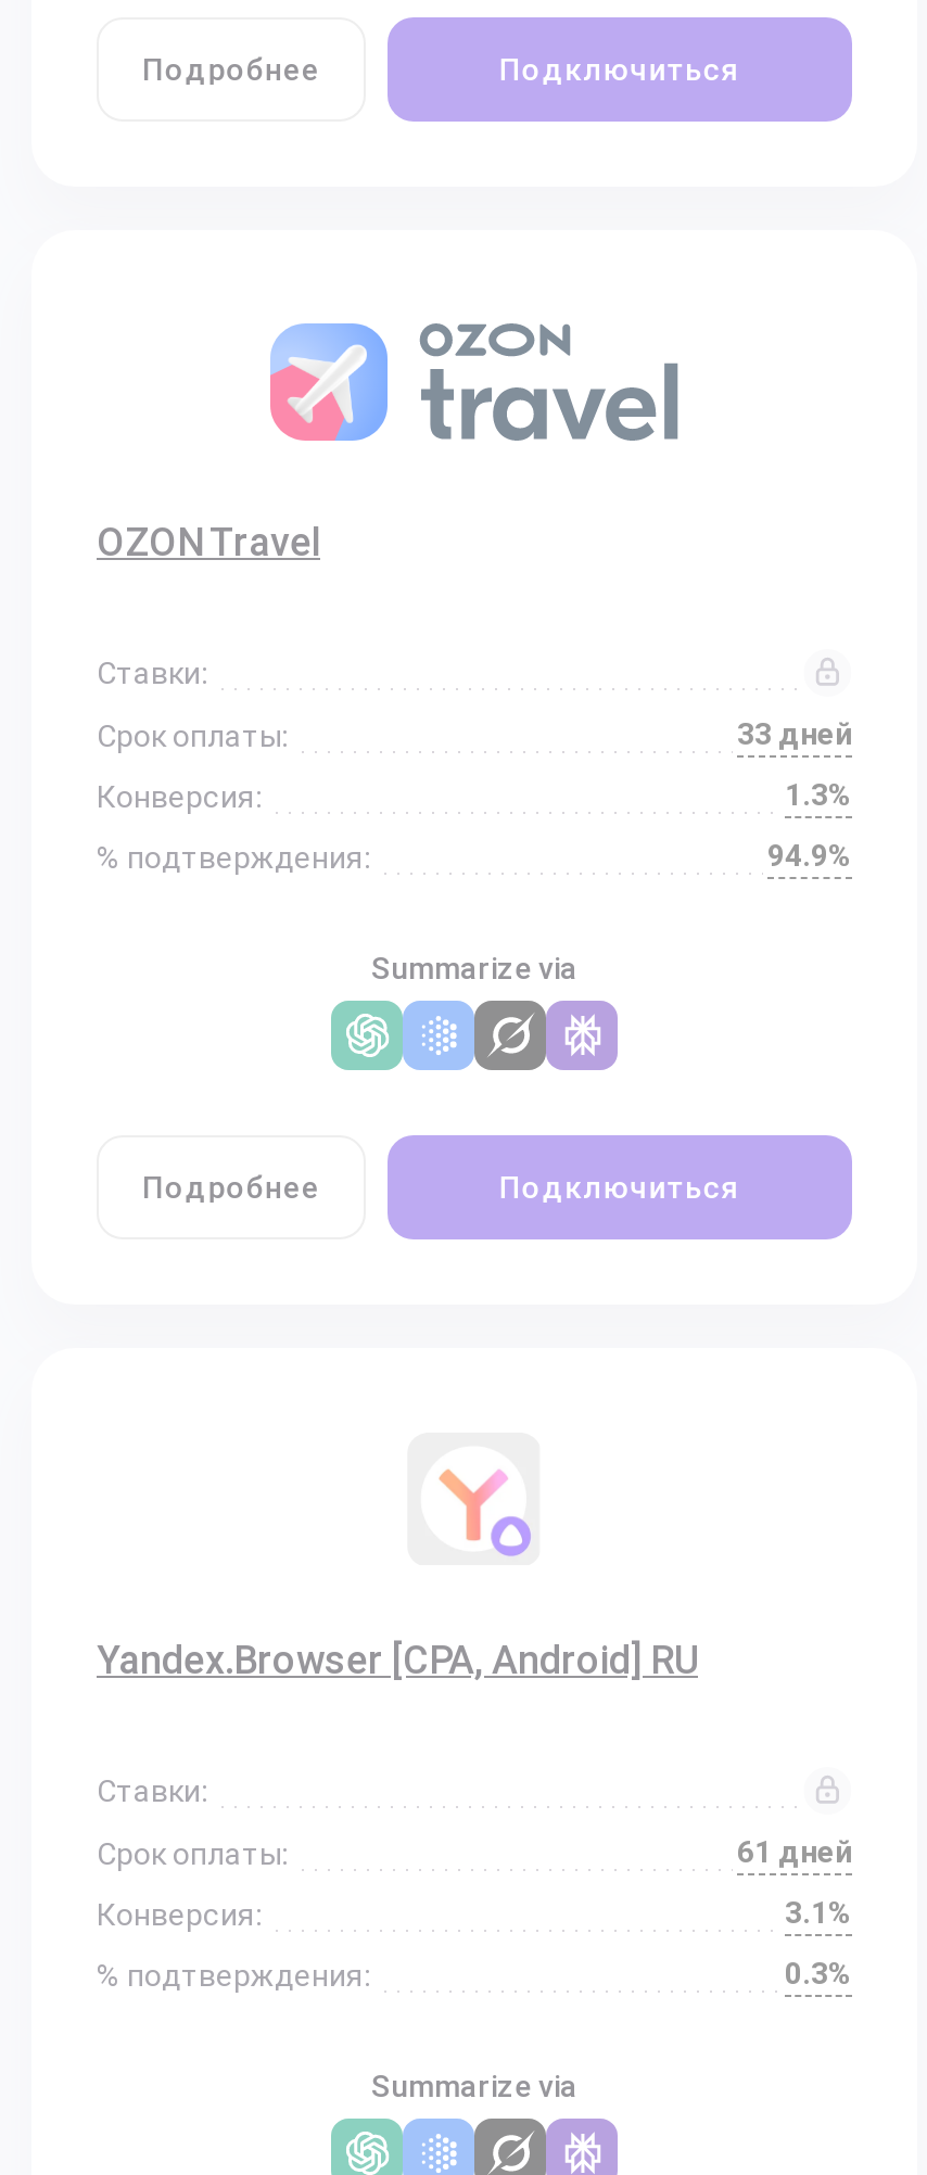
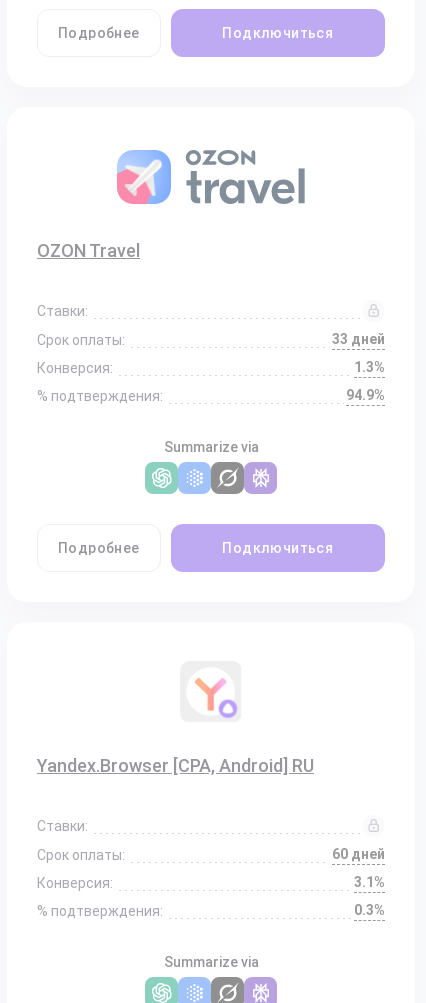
- 61 дней
+ 60 дней
